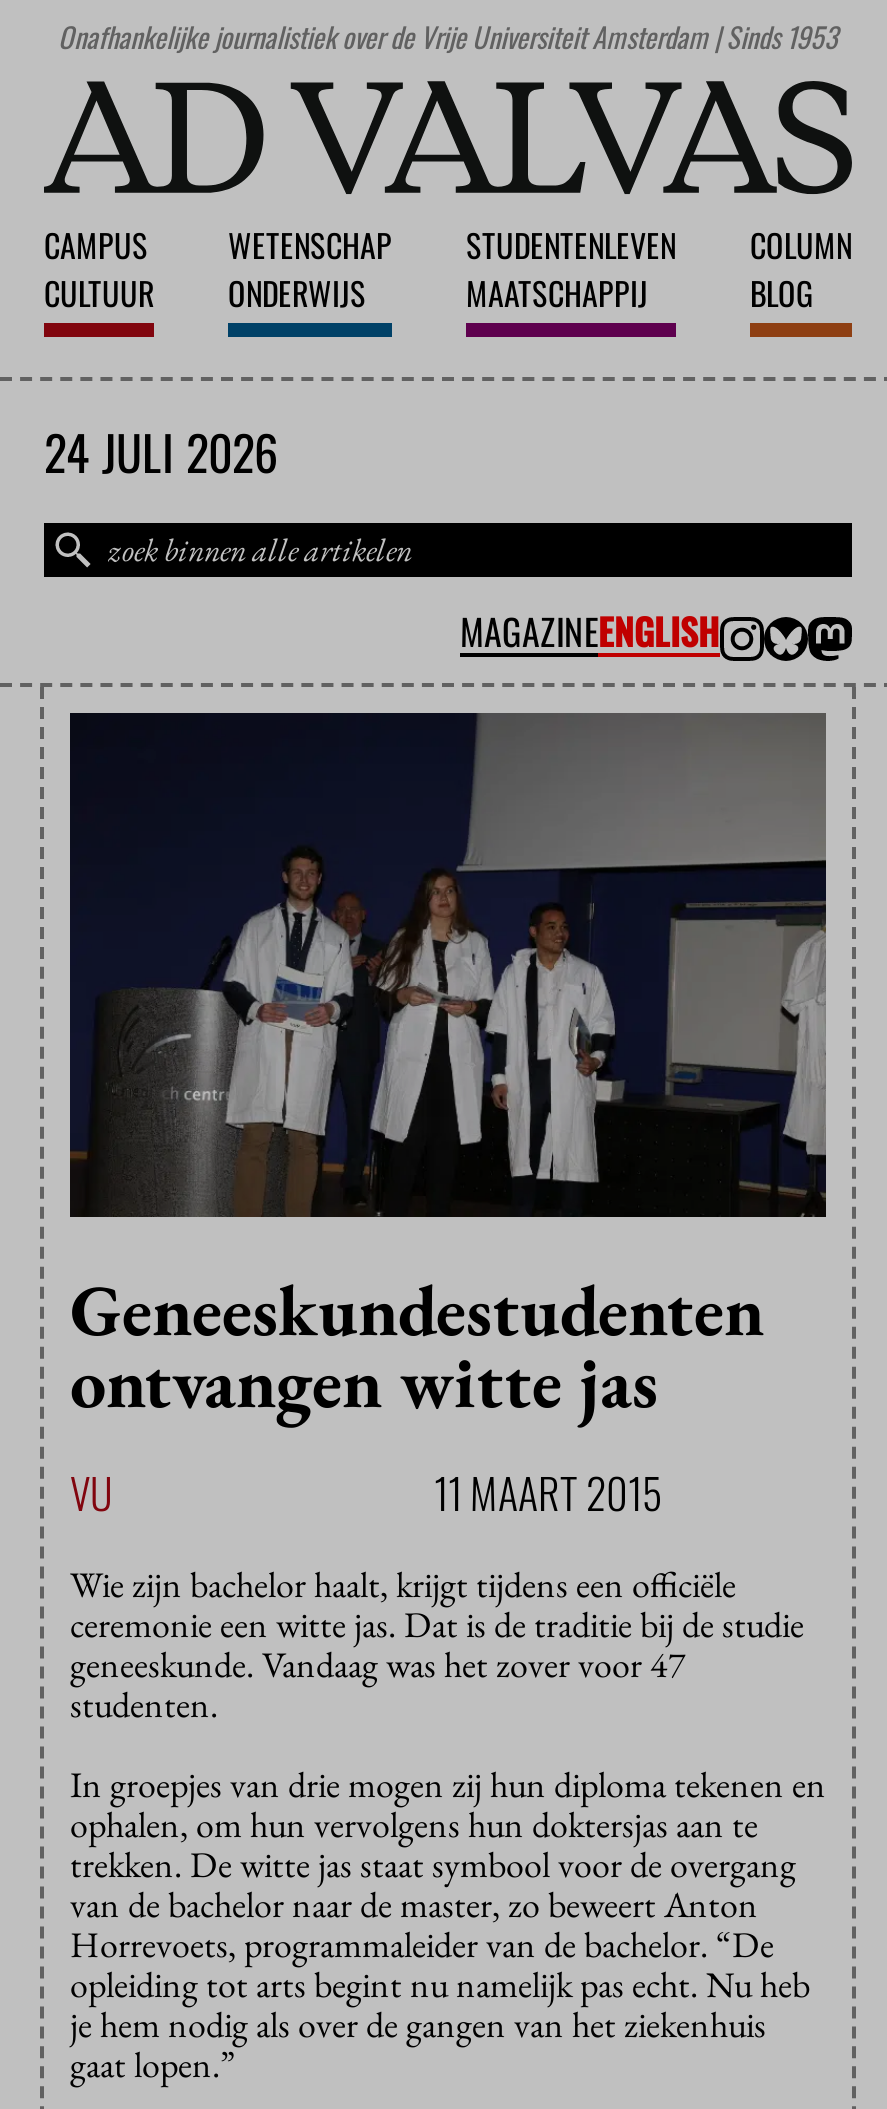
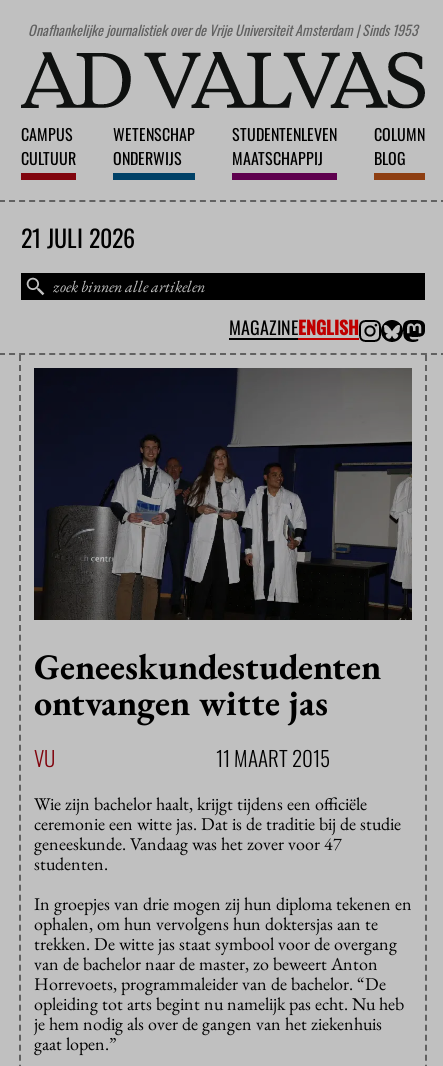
- 24 JULI 2026
+ 21 JULI 2026
